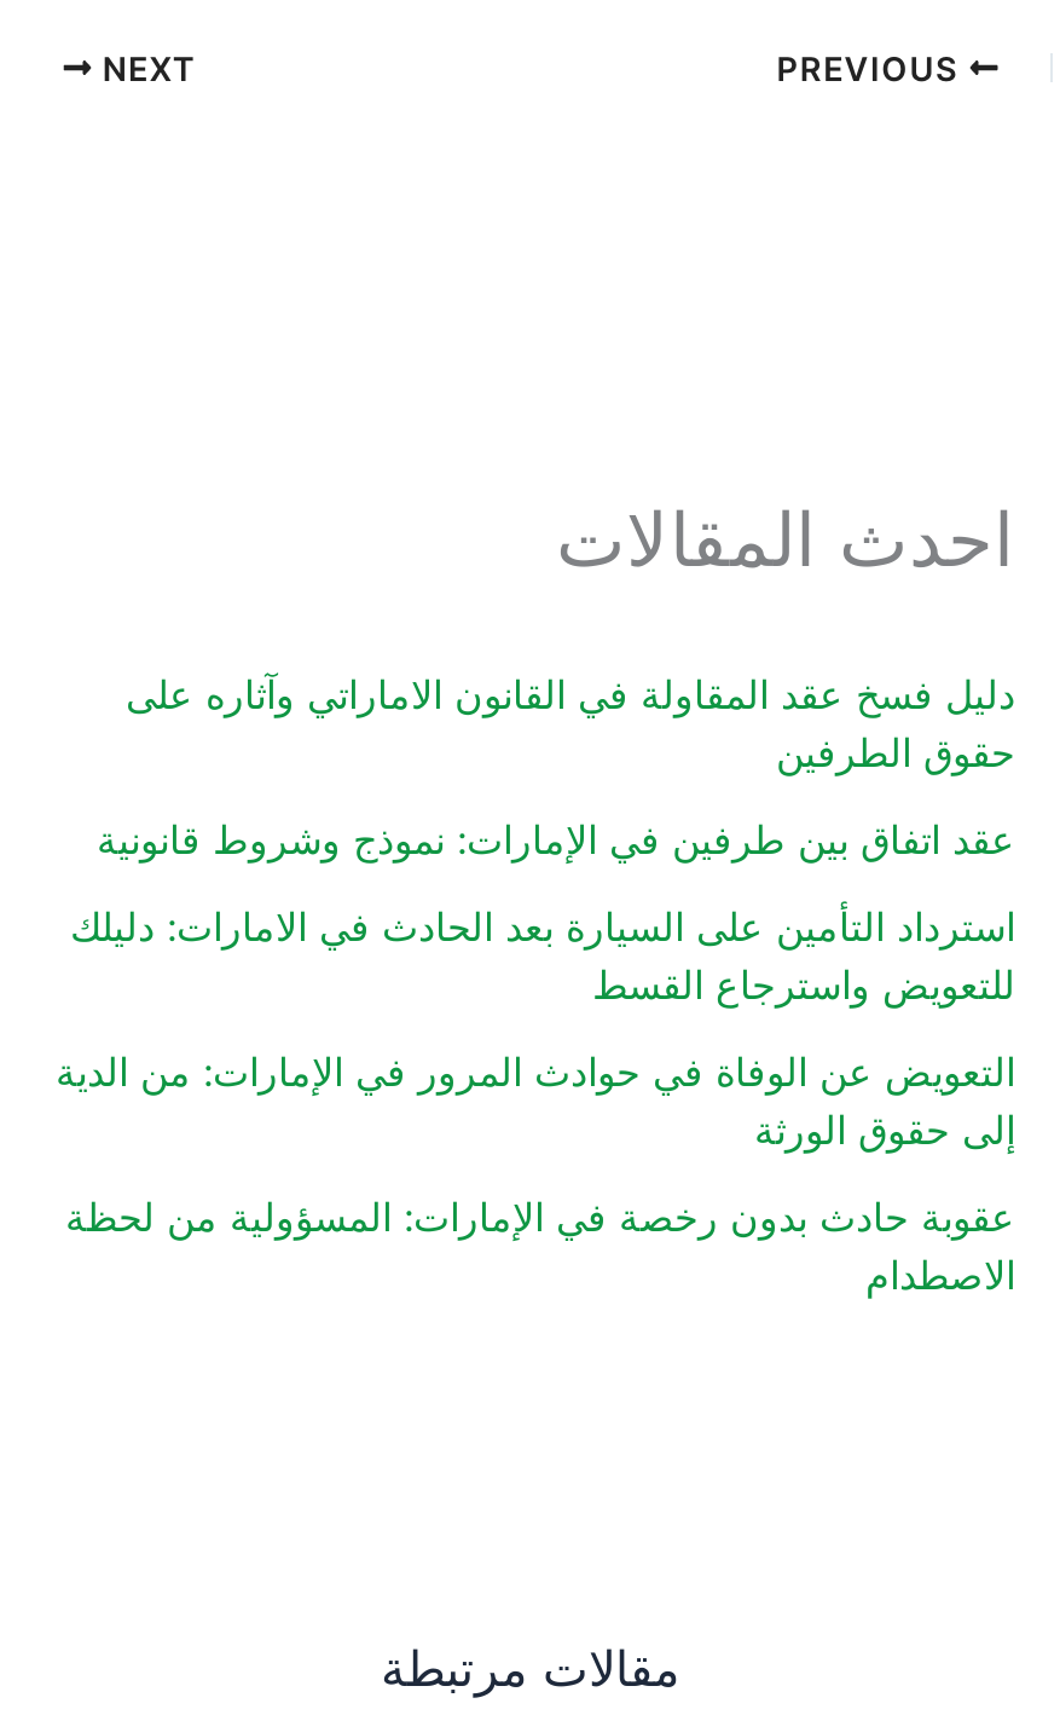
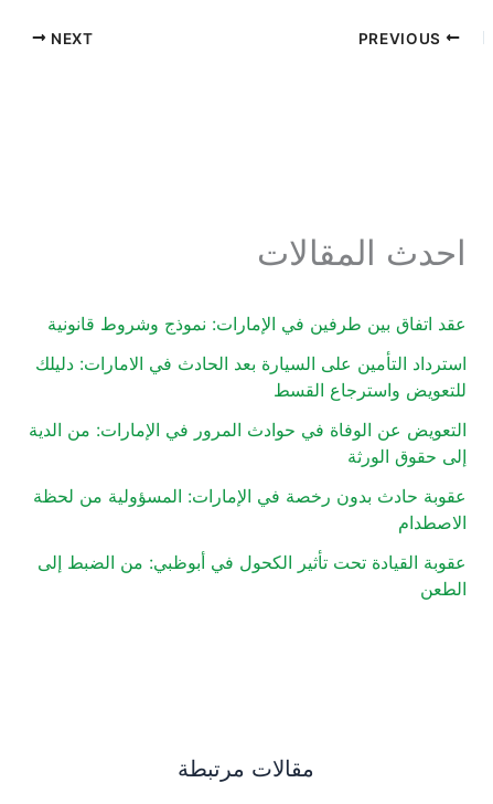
- دليل فسخ عقد المقاولة في القانون الاماراتي وآثاره على
- حقوق الطرفين

moved up: عقد اتفاق بين طرفين في الإمارات: نموذج وشروط قانونية | استرداد التأمين على السيارة بعد الحادث في الامارات: دليلك | للتعويض واسترجاع القسط | التعويض عن الوفاة في حوادث المرور في الإمارات: من الدية | إلى حقوق الورثة | عقوبة حادث بدون رخصة في الإمارات: المسؤولية من لحظة | الاصطدام

+ عقوبة القيادة تحت تأثير الكحول في أبوظبي: من الضبط إلى
+ الطعن
